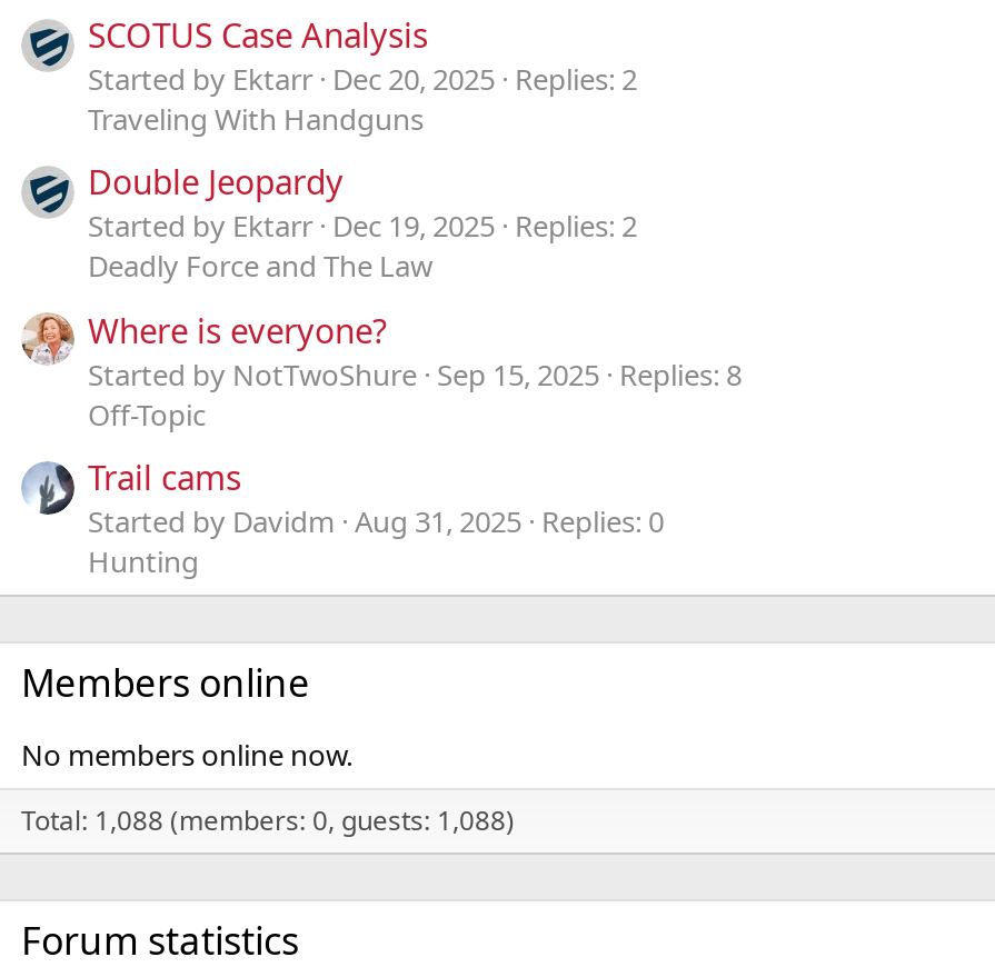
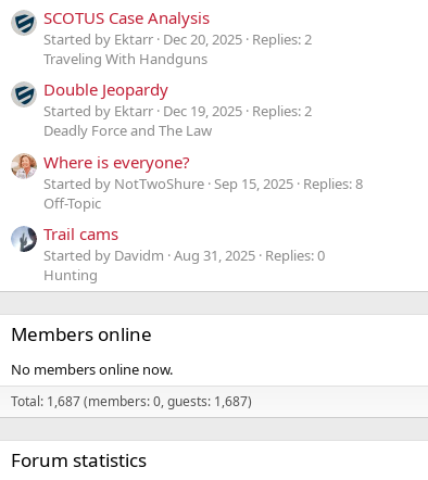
- Total: 1,088 (members: 0, guests: 1,088)
+ Total: 1,687 (members: 0, guests: 1,687)
